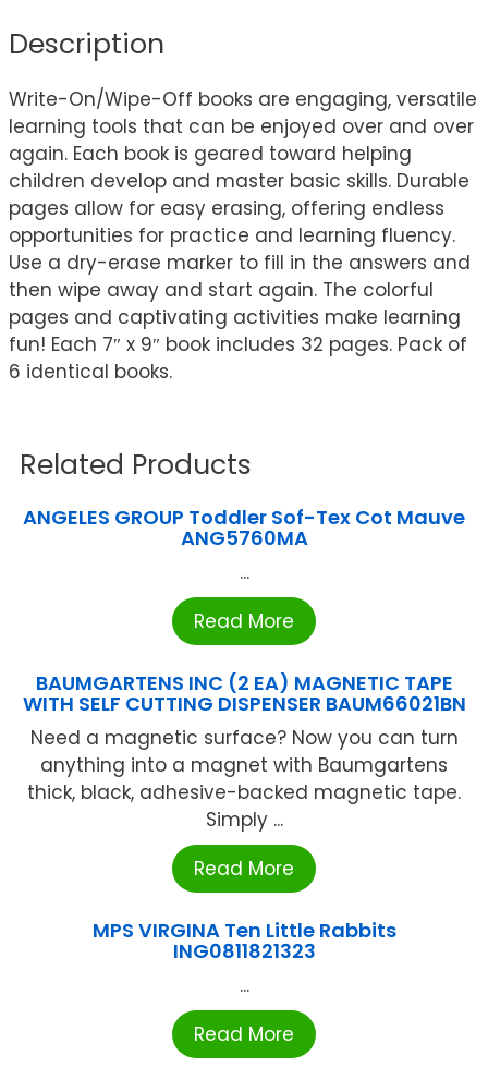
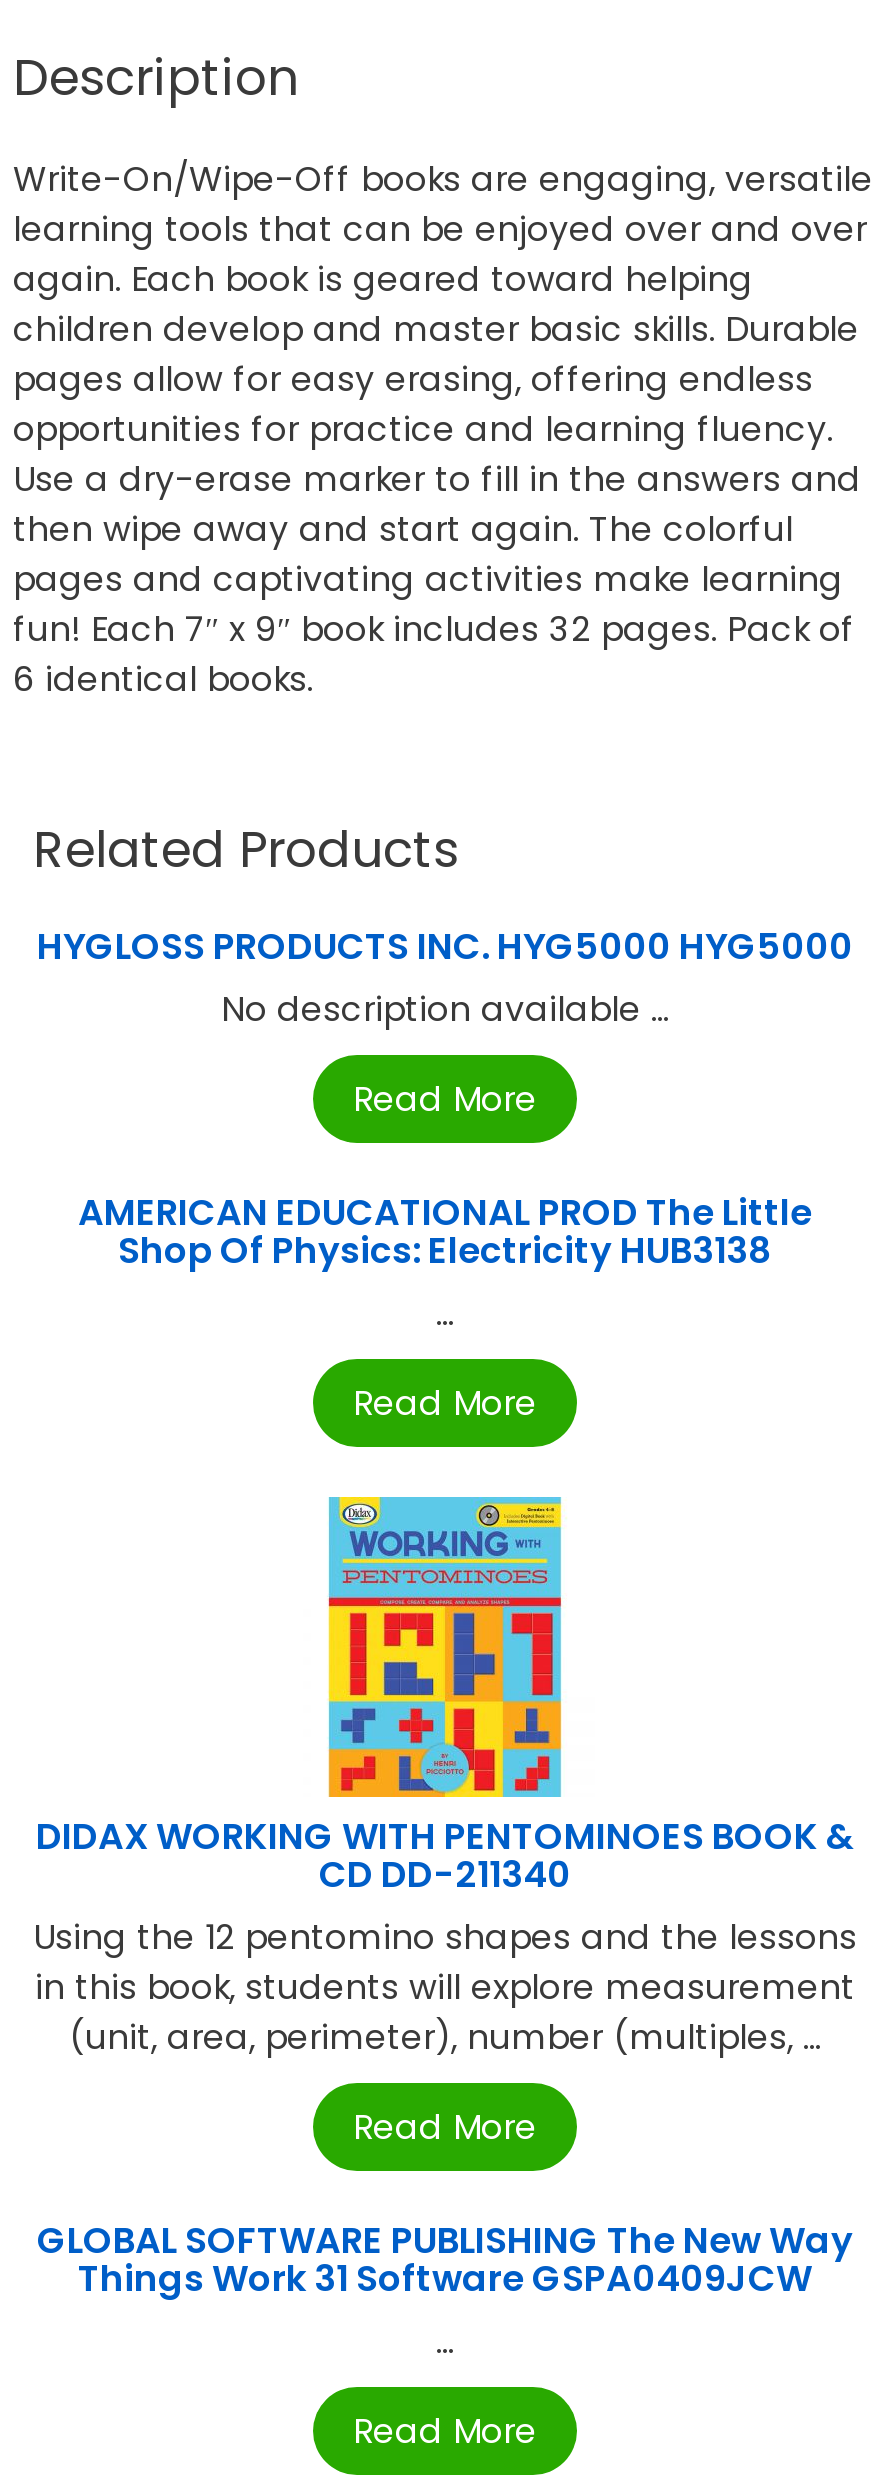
- ANGELES GROUP Toddler Sof-Tex Cot Mauve
- ANG5760MA
+ HYGLOSS PRODUCTS INC. HYG5000 HYG5000
+ No description available ...
+ Read More
+ AMERICAN EDUCATIONAL PROD The Little
+ Shop Of Physics: Electricity HUB3138

- BAUMGARTENS INC (2 EA) MAGNETIC TAPE
- WITH SELF CUTTING DISPENSER BAUM66021BN
- Need a magnetic surface? Now you can turn
- anything into a magnet with Baumgartens
- thick, black, adhesive-backed magnetic tape.
- Simply ...
+ DIDAX WORKING WITH PENTOMINOES BOOK &
+ CD DD-211340
+ Using the 12 pentomino shapes and the lessons
+ in this book, students will explore measurement
+ (unit, area, perimeter), number (multiples, ...

- MPS VIRGINA Ten Little Rabbits
- ING0811821323
+ GLOBAL SOFTWARE PUBLISHING The New Way
+ Things Work 31 Software GSPA0409JCW
